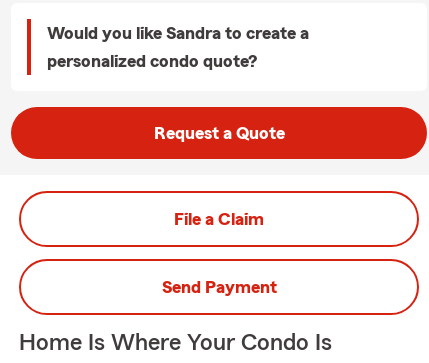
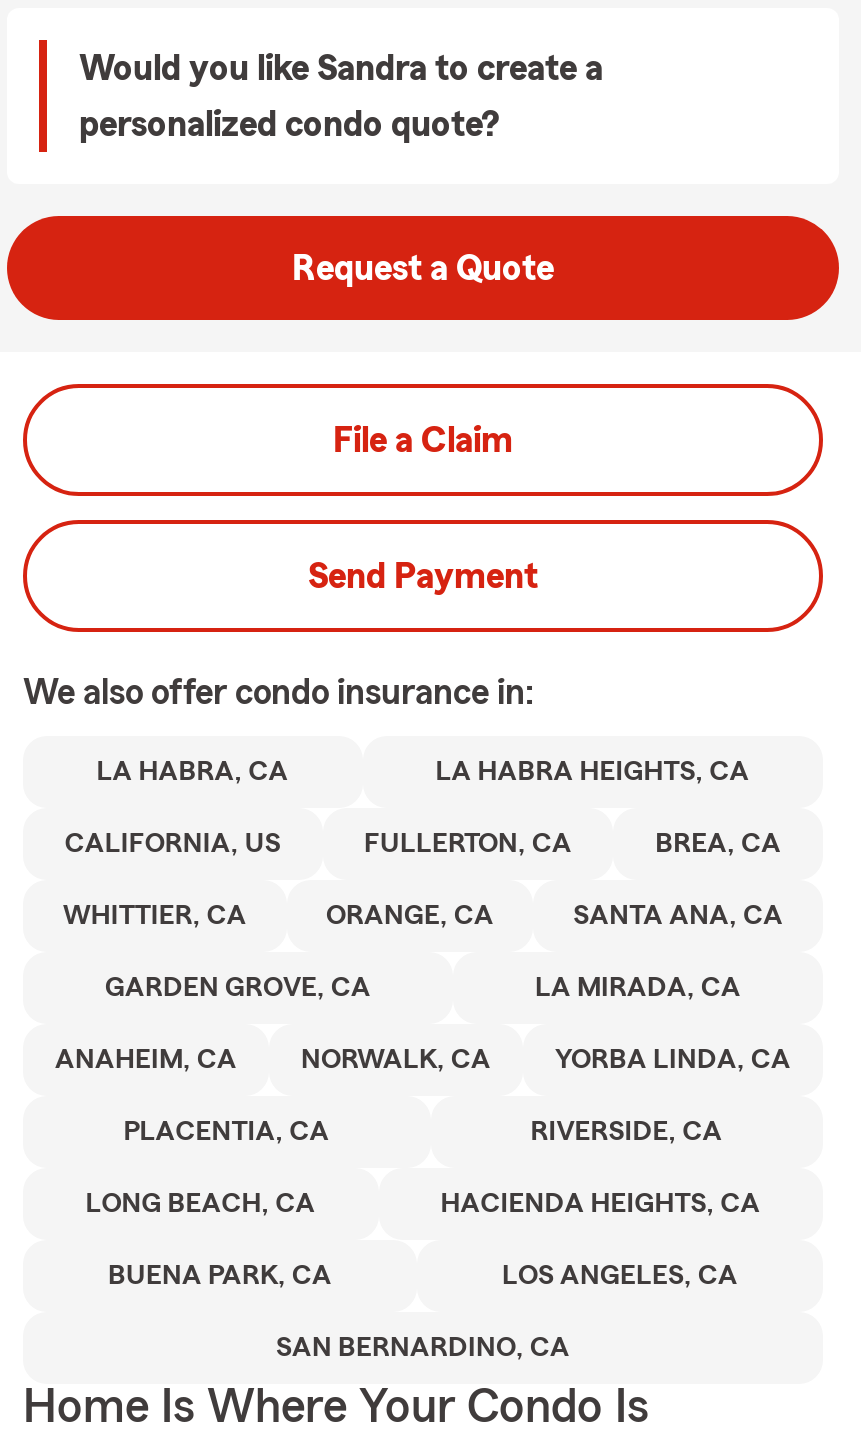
+ We also offer condo insurance in:
+ LA HABRA, CA
+ LA HABRA HEIGHTS, CA
+ CALIFORNIA, US
+ FULLERTON, CA
+ BREA, CA
+ WHITTIER, CA
+ ORANGE, CA
+ SANTA ANA, CA
+ GARDEN GROVE, CA
+ LA MIRADA, CA
+ ANAHEIM, CA
+ NORWALK, CA
+ YORBA LINDA, CA
+ PLACENTIA, CA
+ RIVERSIDE, CA
+ LONG BEACH, CA
+ HACIENDA HEIGHTS, CA
+ BUENA PARK, CA
+ LOS ANGELES, CA
+ SAN BERNARDINO, CA
